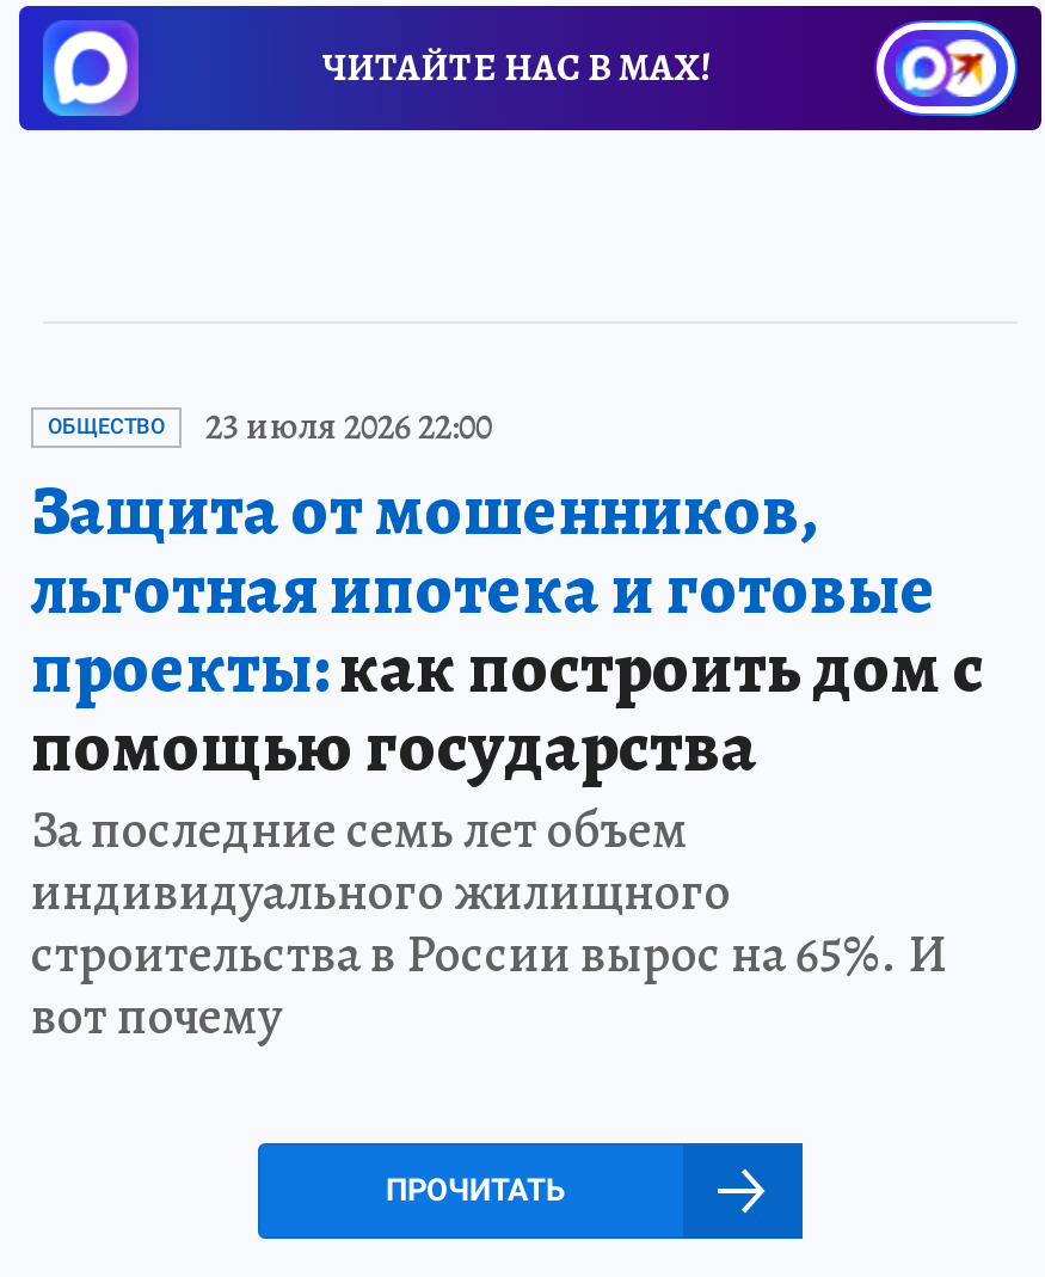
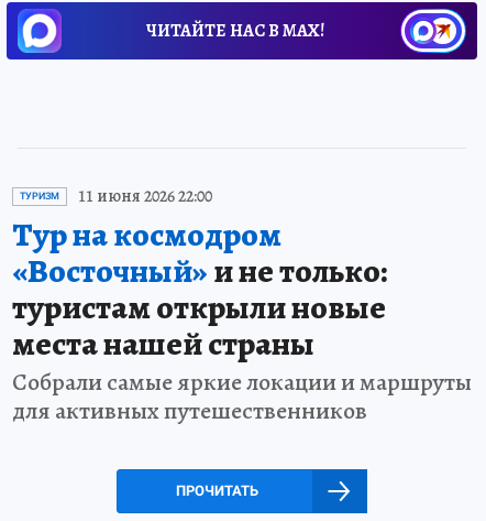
- ОБЩЕСТВО
- 23 июля 2026 22:00
- Защита от мошенников,
- льготная ипотека и готовые
- проекты:как построить дом с
- помощью государства
- За последние семь лет объем
- индивидуального жилищного
- строительства в России вырос на 65%. И
- вот почему
+ ТУРИЗМ
+ 11 июня 2026 22:00
+ Тур на космодром
+ «Восточный»и не только:
+ туристам открыли новые
+ места нашей страны
+ Собрали самые яркие локации и маршруты
+ для активных путешественников
